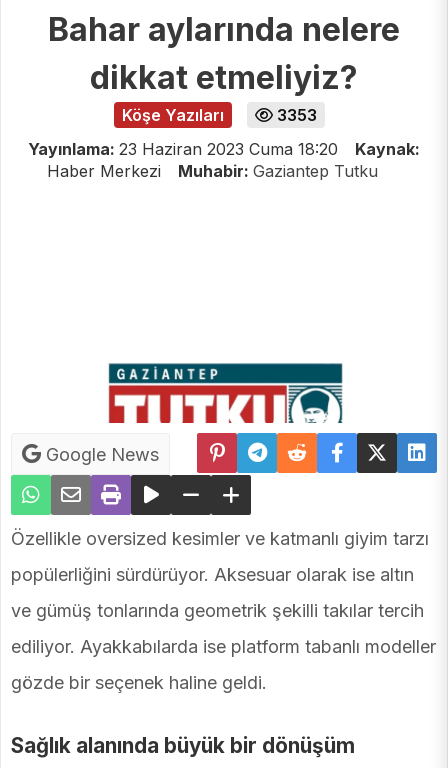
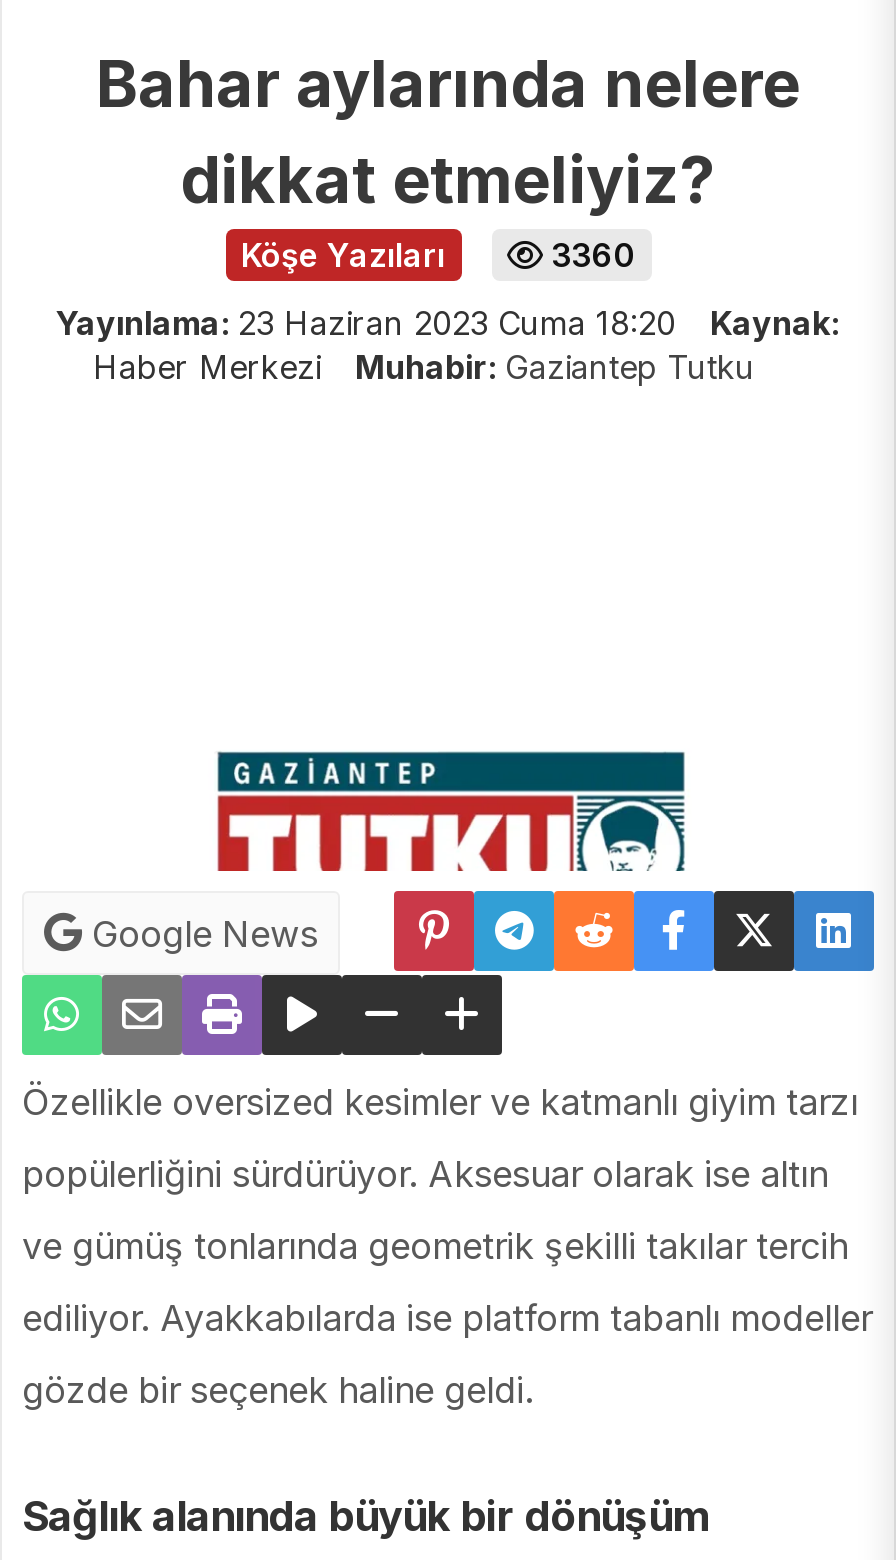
- 3353
+ 3360
